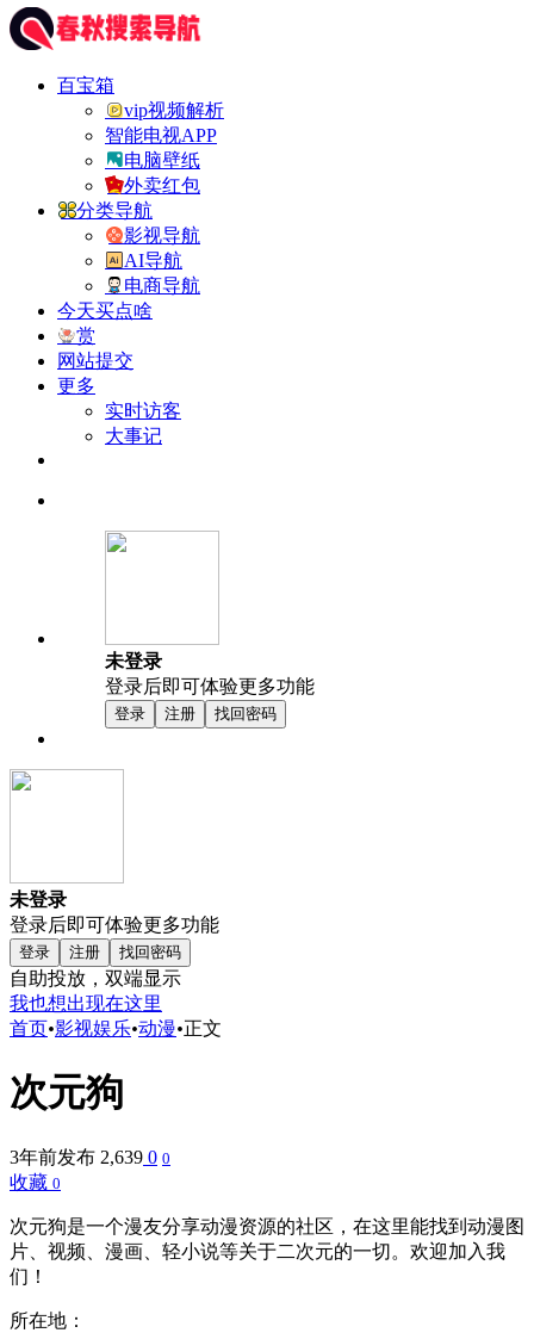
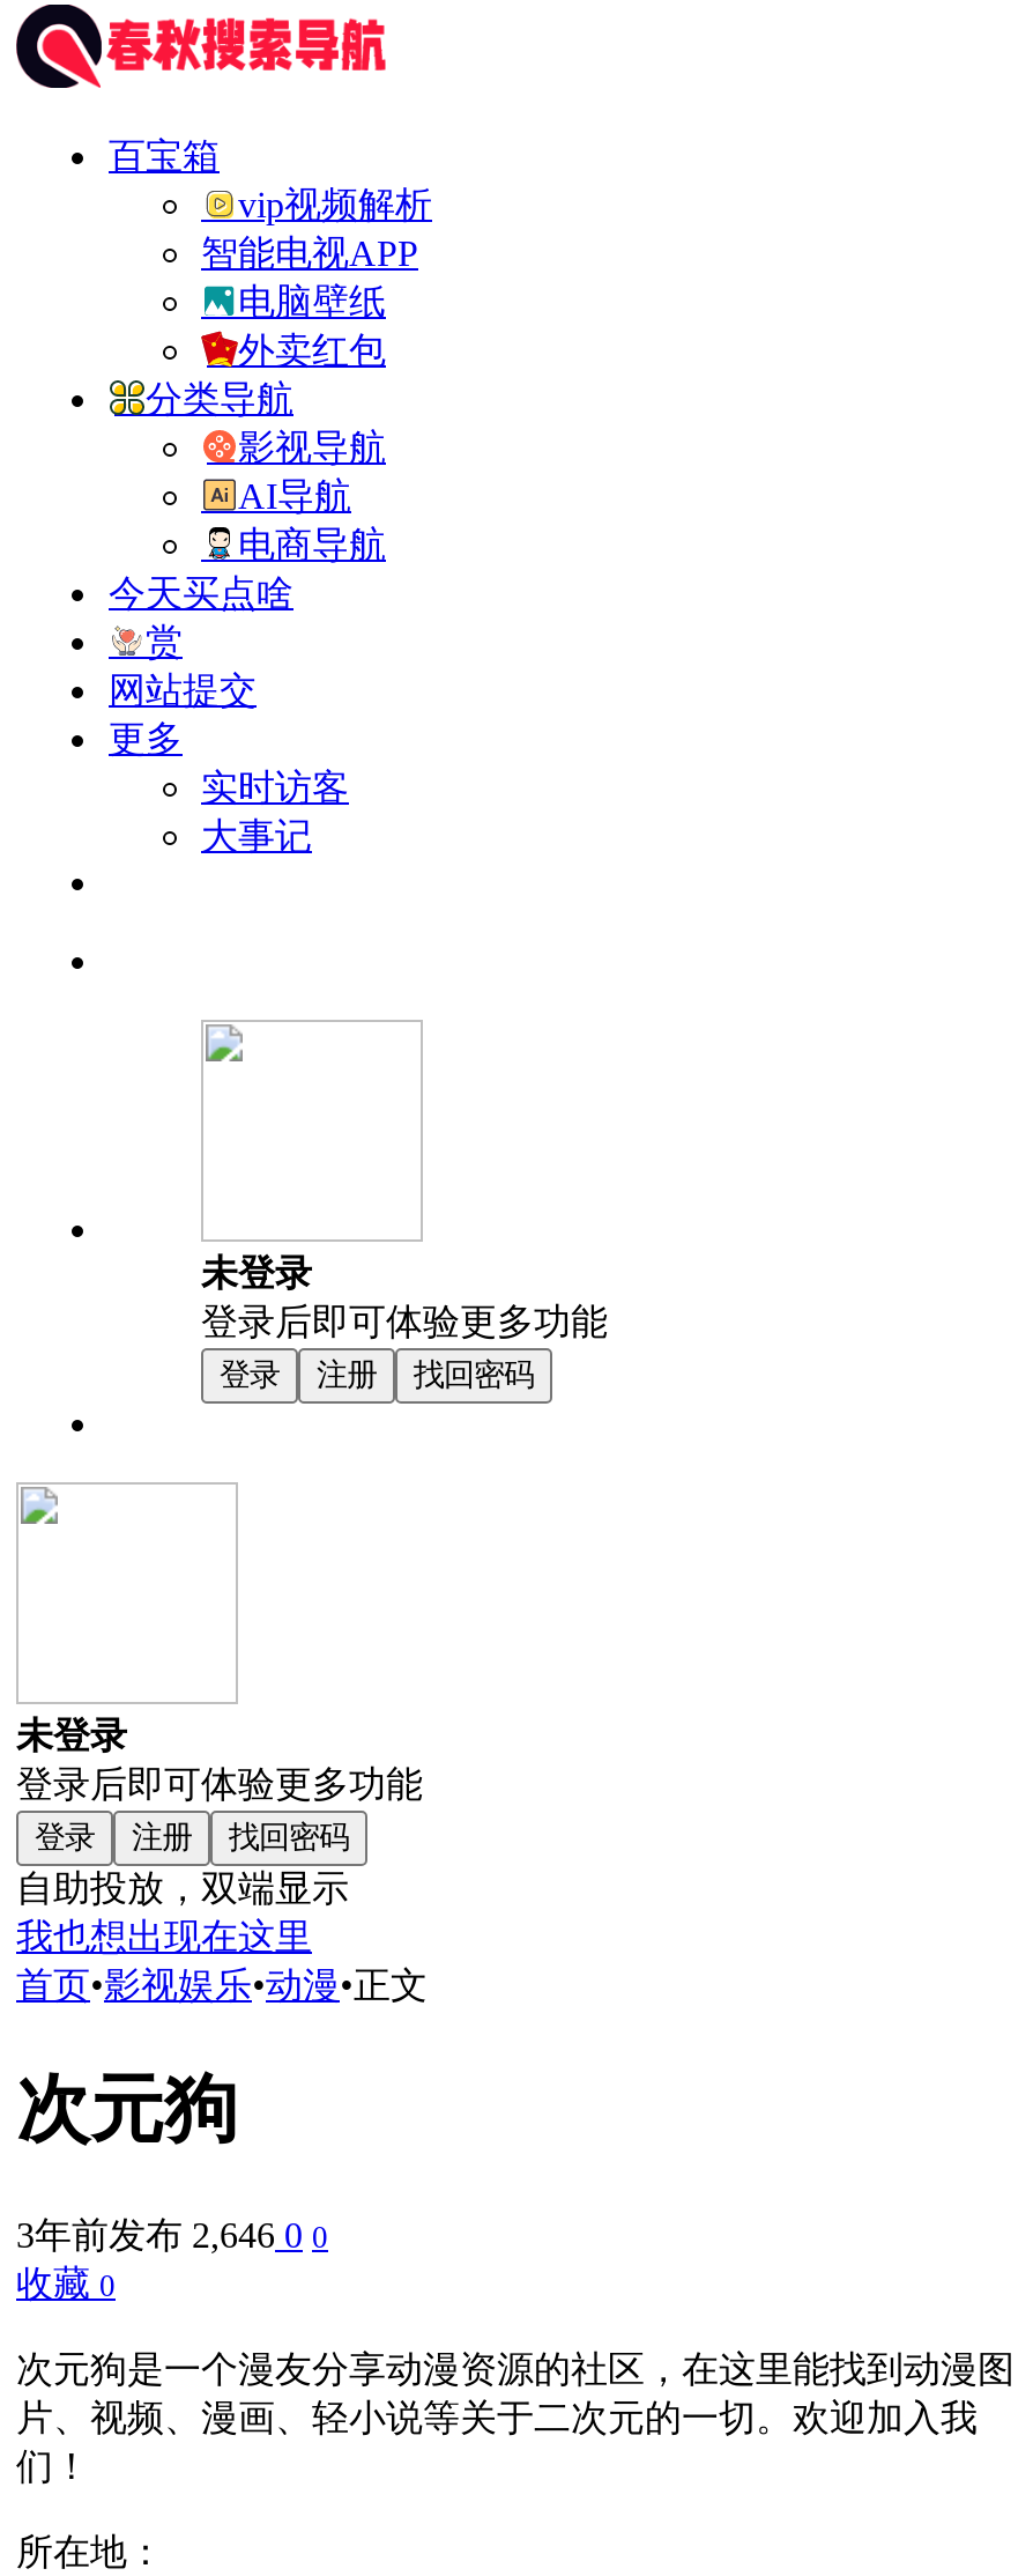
- 3年前发布2,639 0 0
+ 3年前发布2,646 0 0
